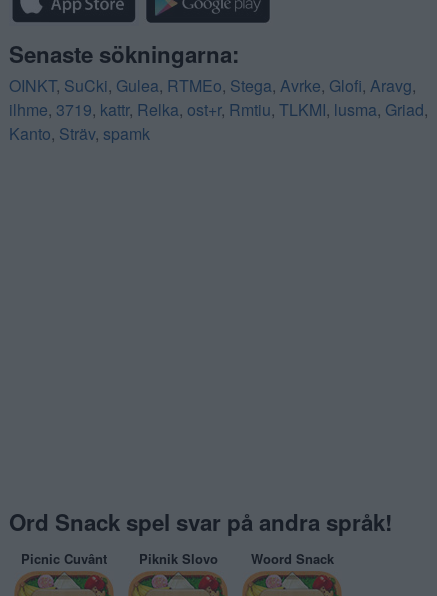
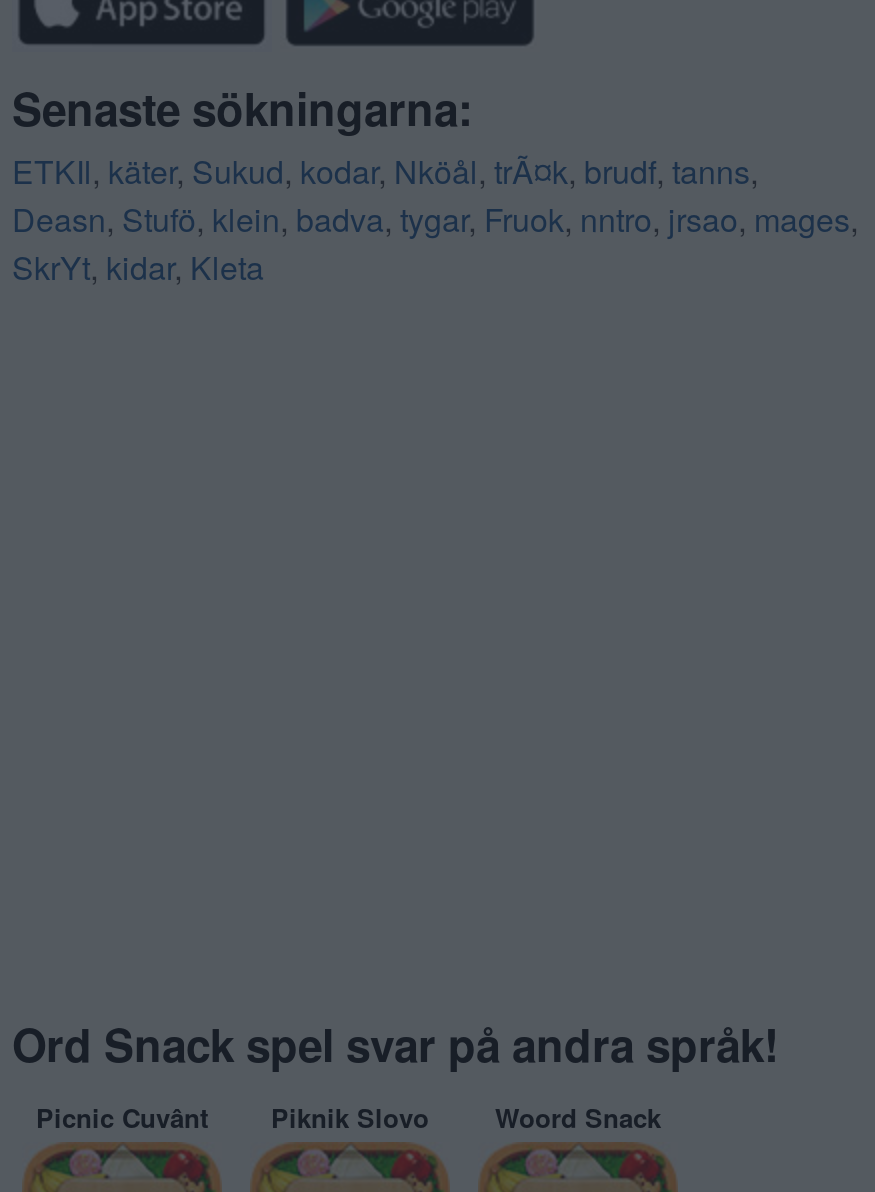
- OINKT, SuCki, Gulea, RTMEo, Stega, Avrke, Glofi, Aravg,
- ilhme, 3719, kattr, Relka, ost+r, Rmtiu, TLKMI, lusma, Griad,
- Kanto, Sträv, spamk
+ ETKIl, käter, Sukud, kodar, Nköål, trÃ¤k, brudf, tanns,
+ Deasn, Stufö, klein, badva, tygar, Fruok, nntro, jrsao, mages,
+ SkrYt, kidar, Kleta
